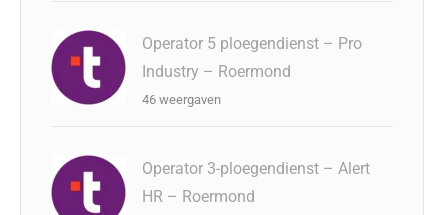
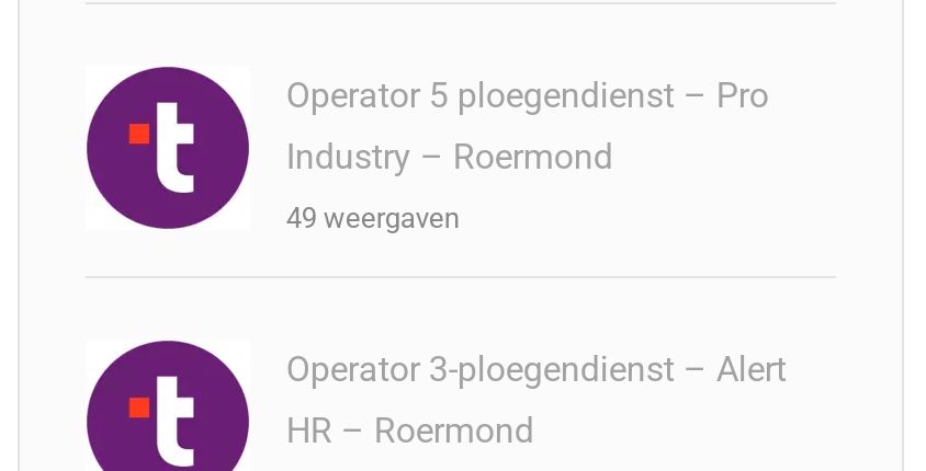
- 46 weergaven
+ 49 weergaven
